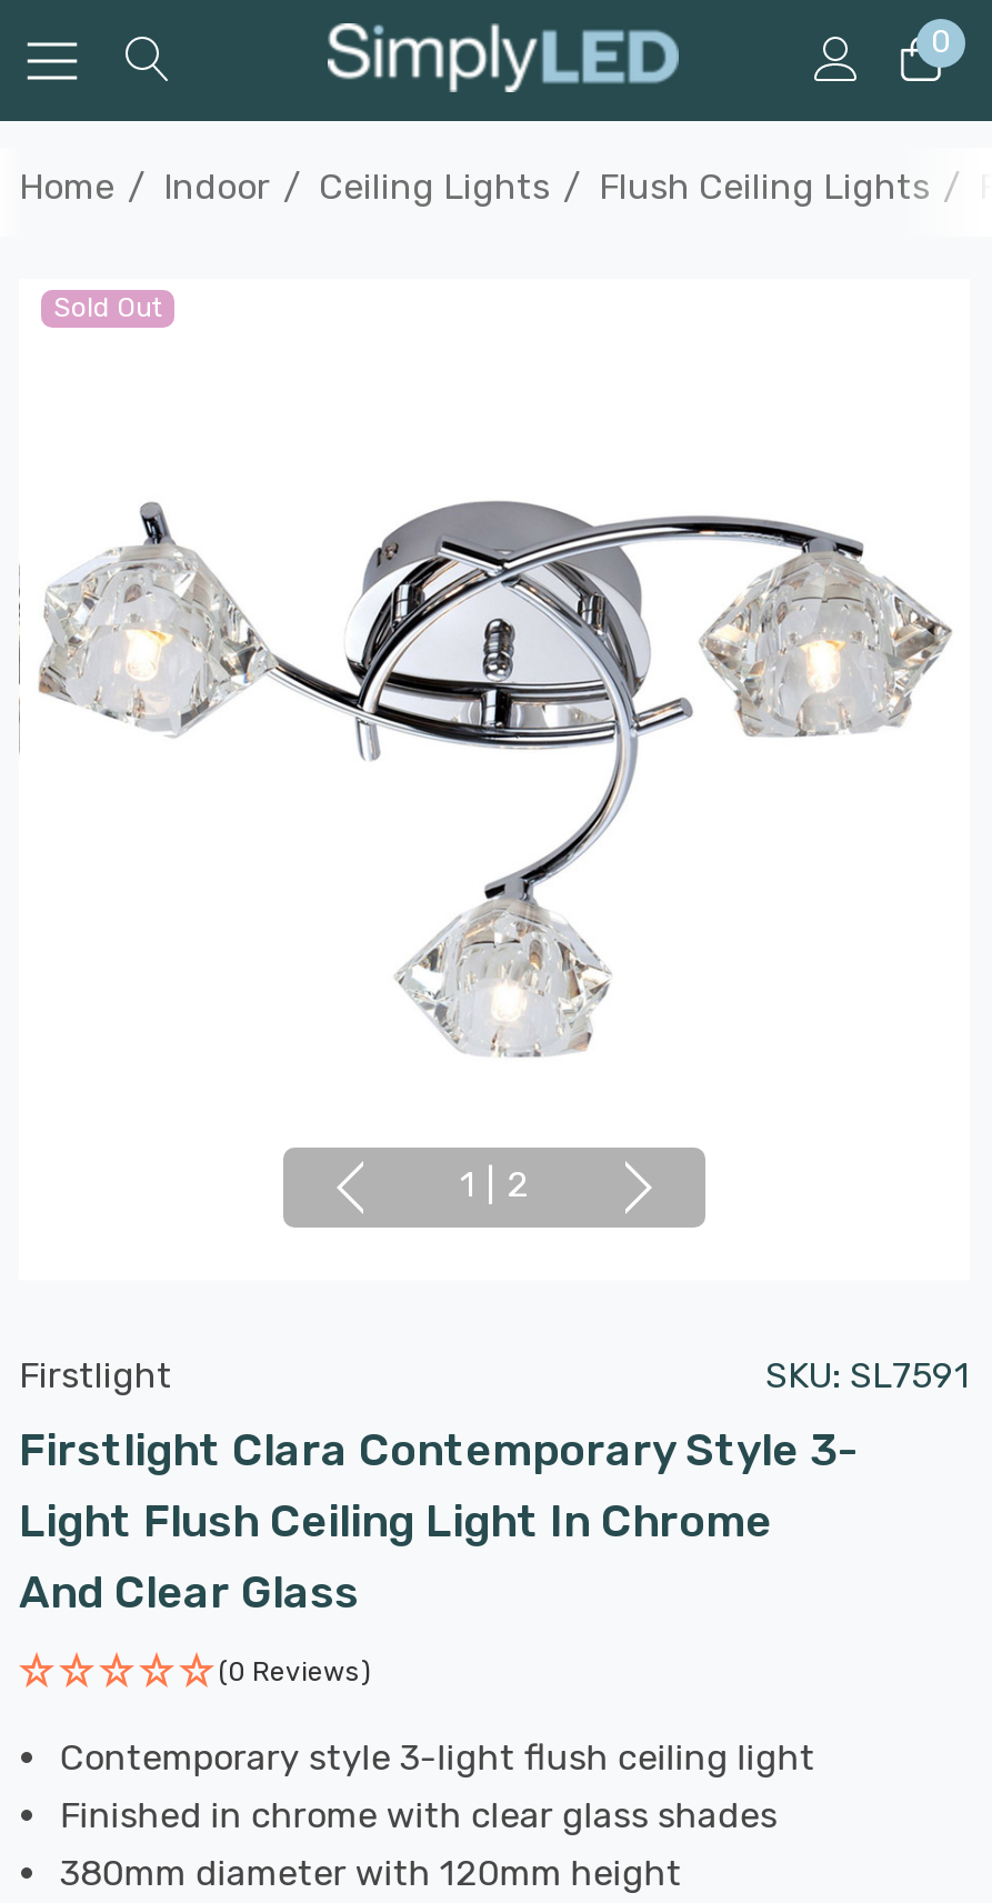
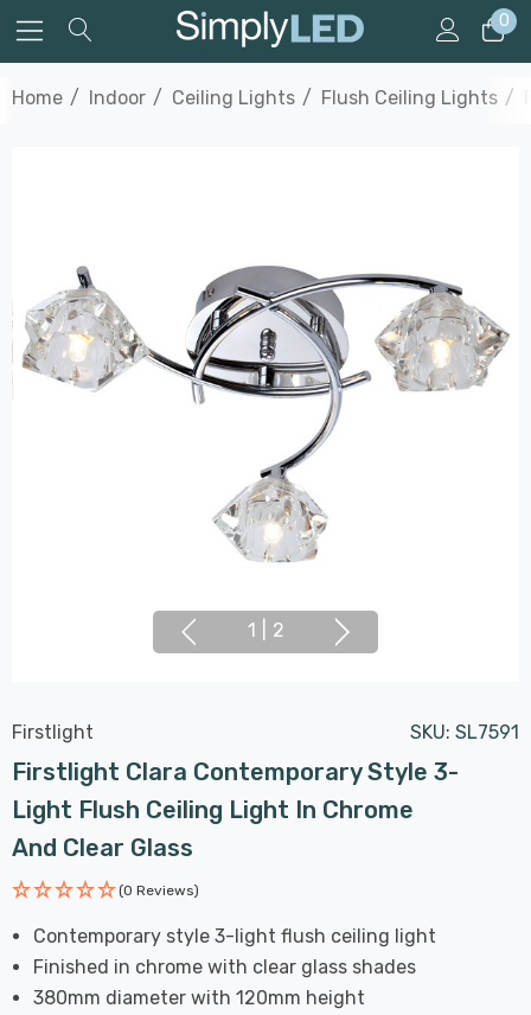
- Sold Out
